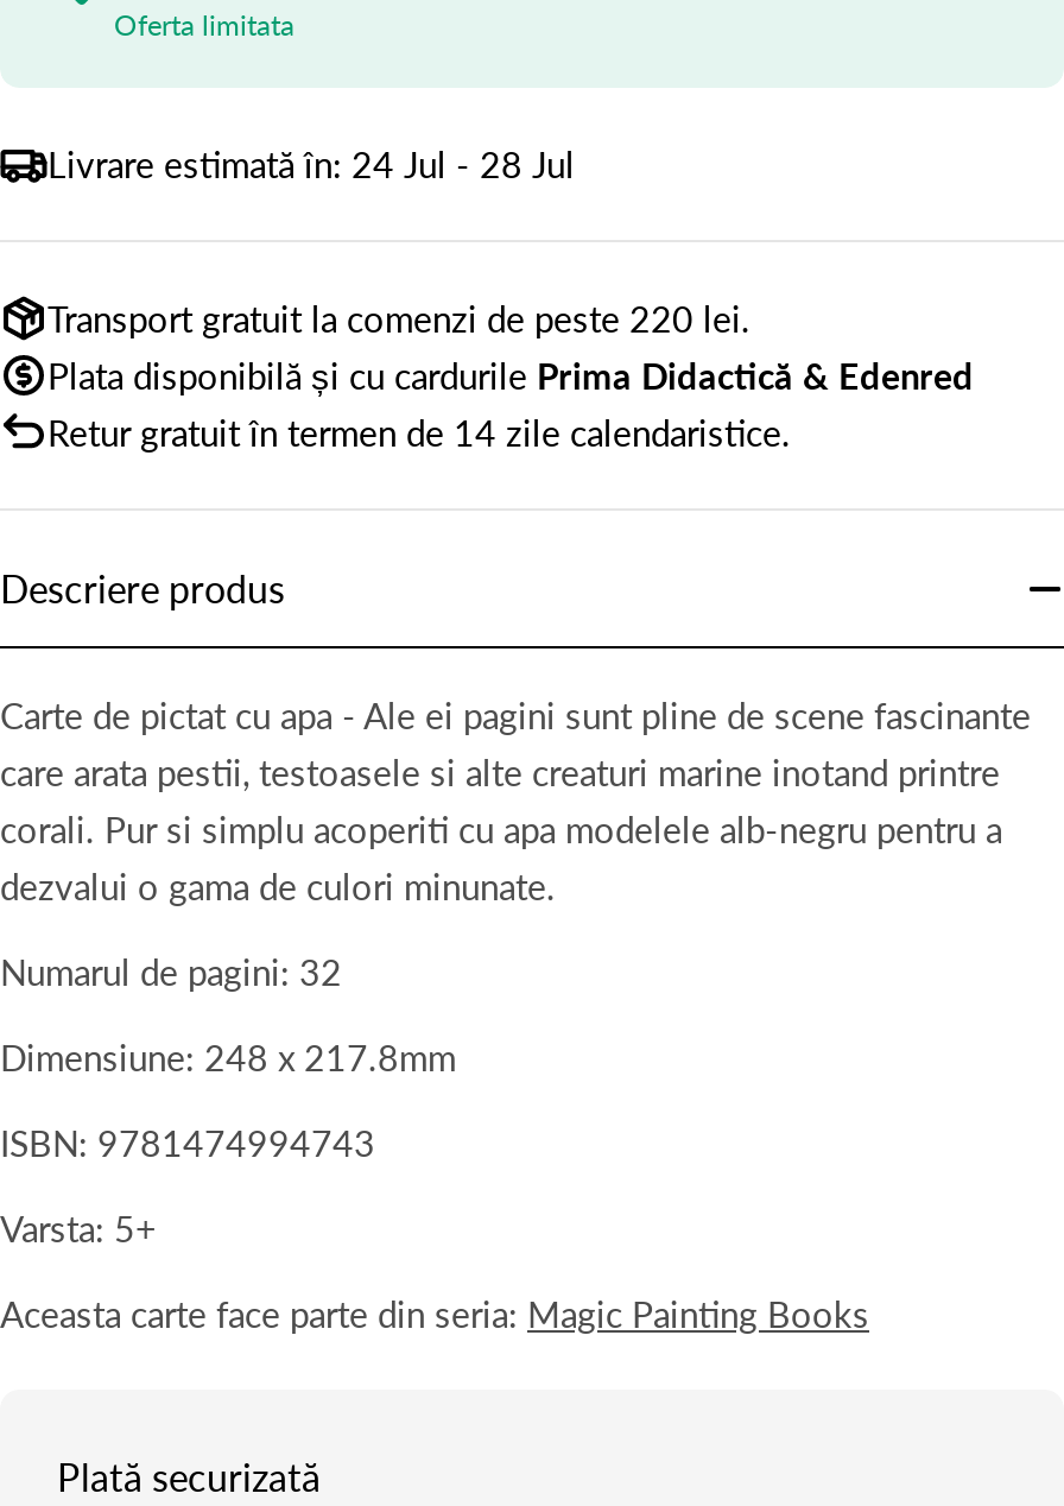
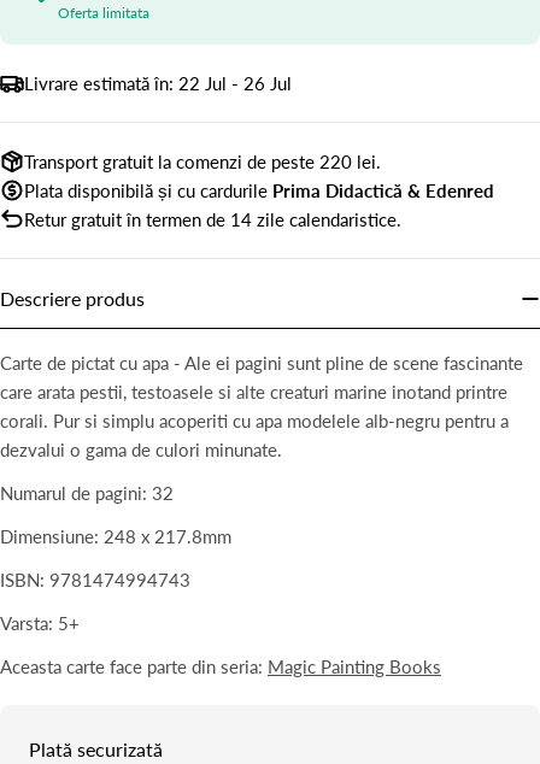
- Livrare estimată în: 24 Jul - 28 Jul
+ Livrare estimată în: 22 Jul - 26 Jul
